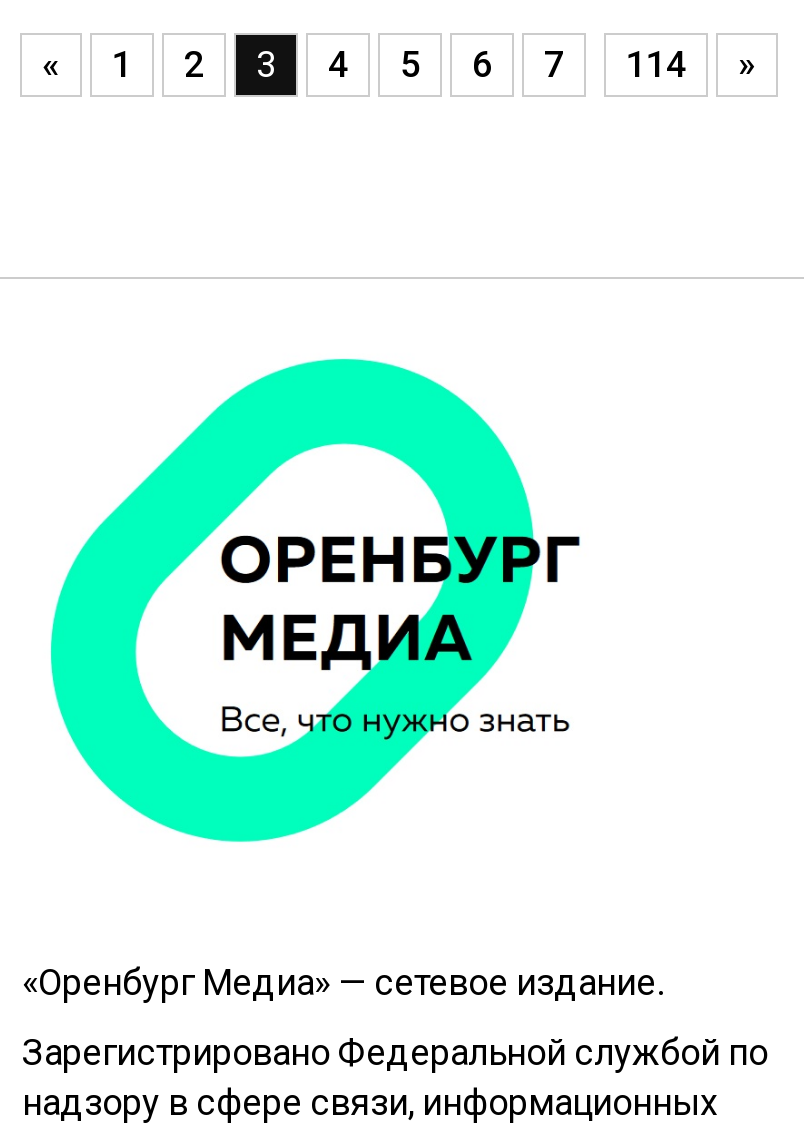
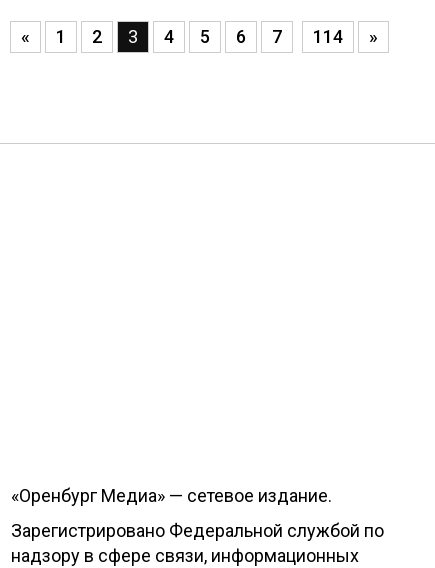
- [image]
